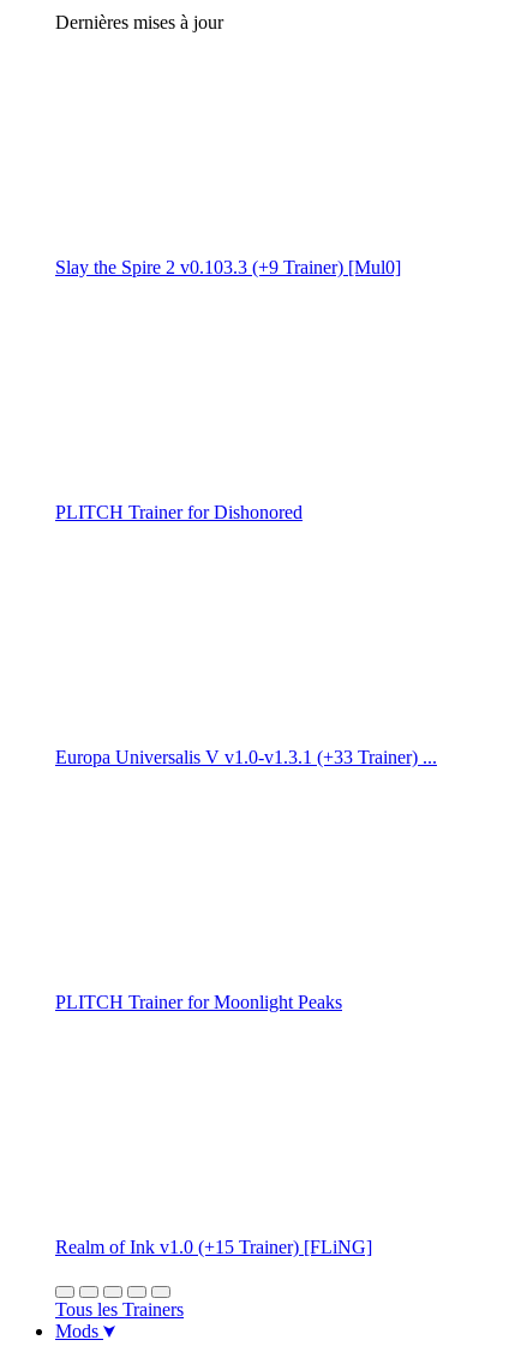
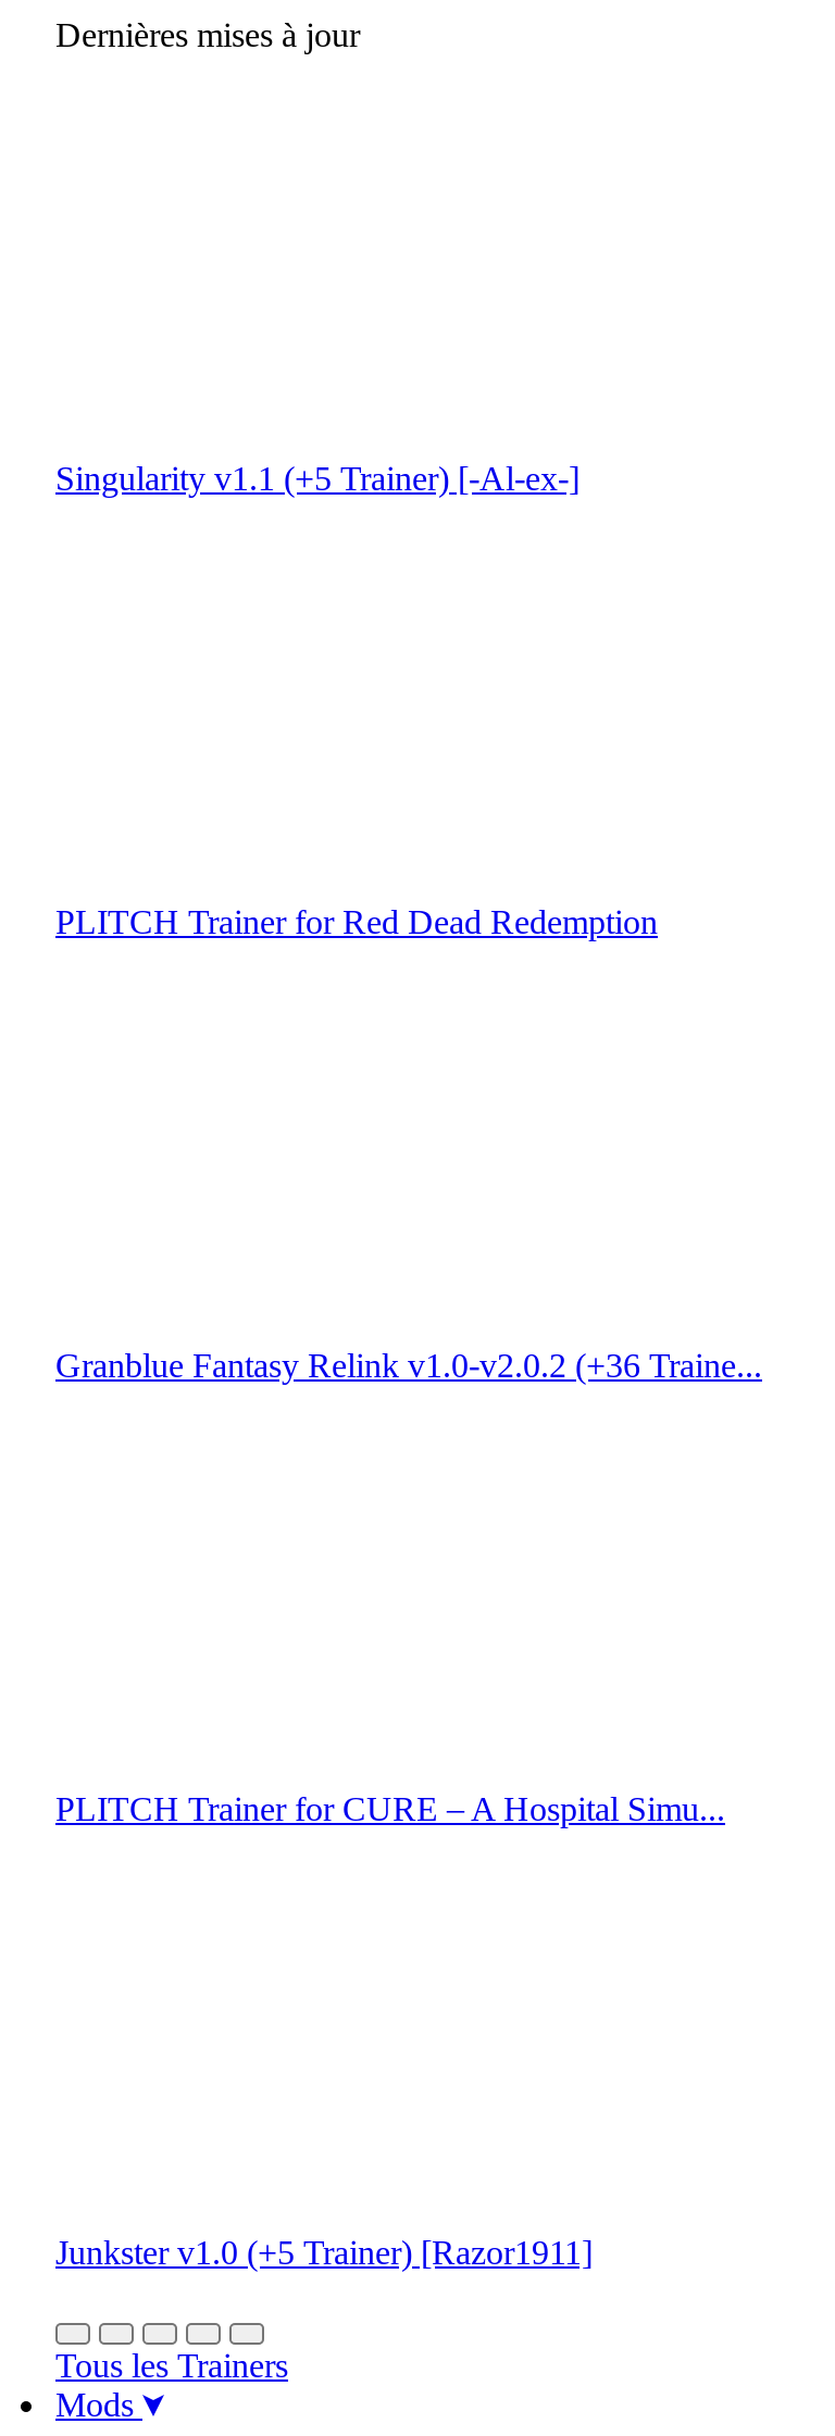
- Slay the Spire 2 v0.103.3 (+9 Trainer) [Mul0]
+ Singularity v1.1 (+5 Trainer) [-Al-ex-]

- PLITCH Trainer for Dishonored
+ PLITCH Trainer for Red Dead Redemption

- Europa Universalis V v1.0-v1.3.1 (+33 Trainer) ...
+ Granblue Fantasy Relink v1.0-v2.0.2 (+36 Traine...

- PLITCH Trainer for Moonlight Peaks
+ PLITCH Trainer for CURE – A Hospital Simu...

- Realm of Ink v1.0 (+15 Trainer) [FLiNG]
+ Junkster v1.0 (+5 Trainer) [Razor1911]
